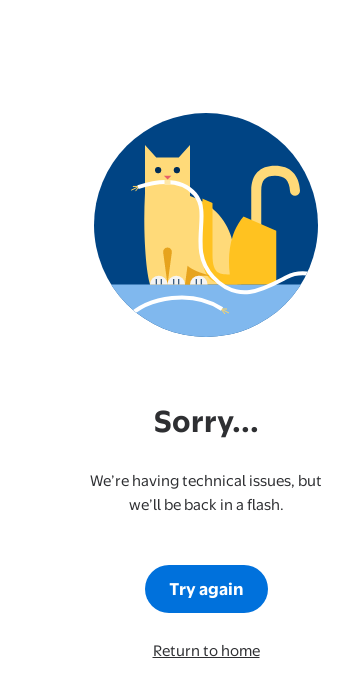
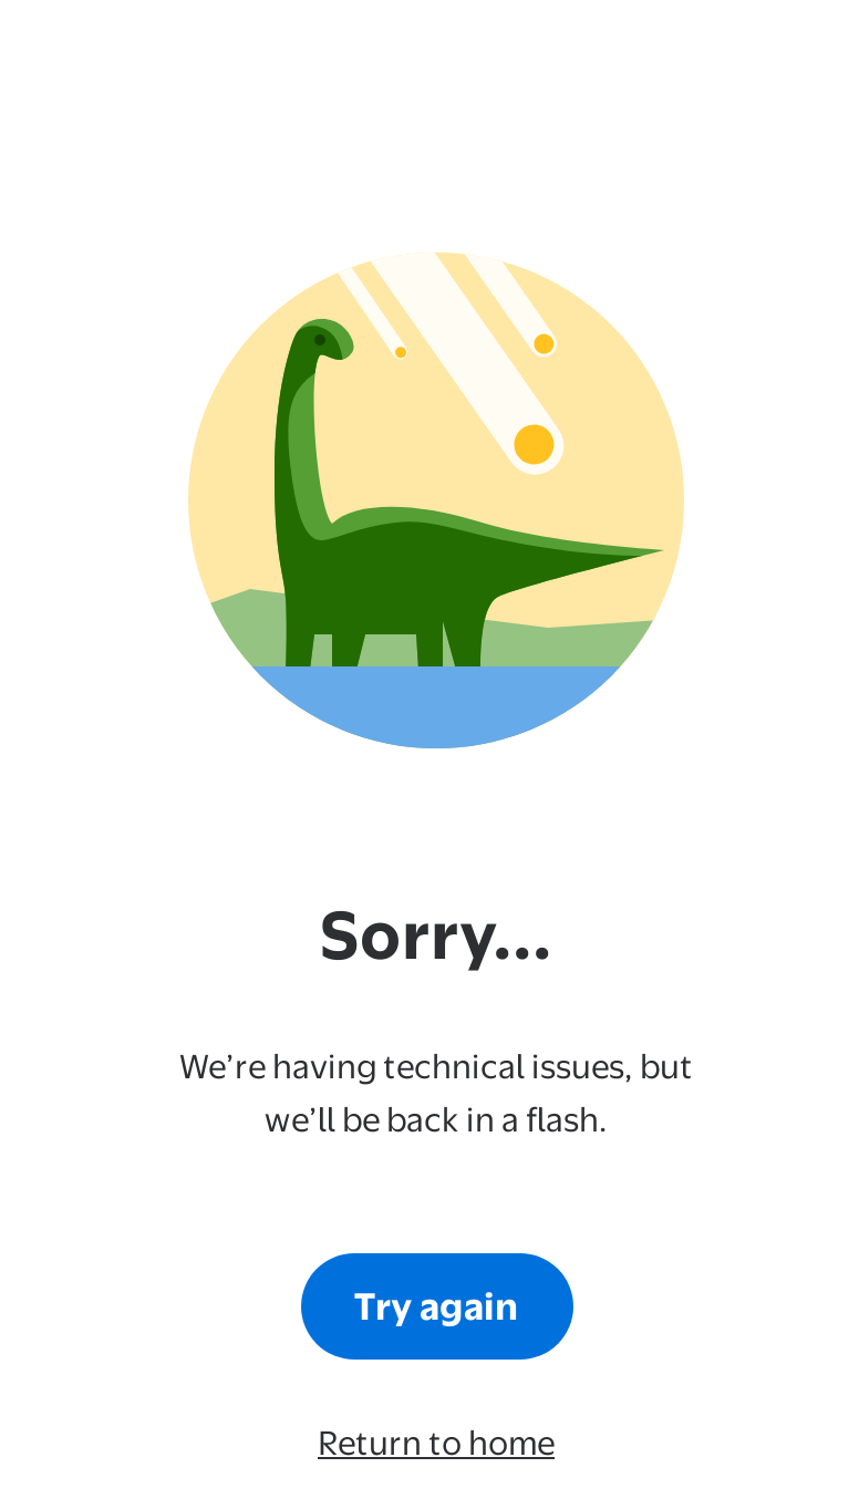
- [image]
+ [image]
